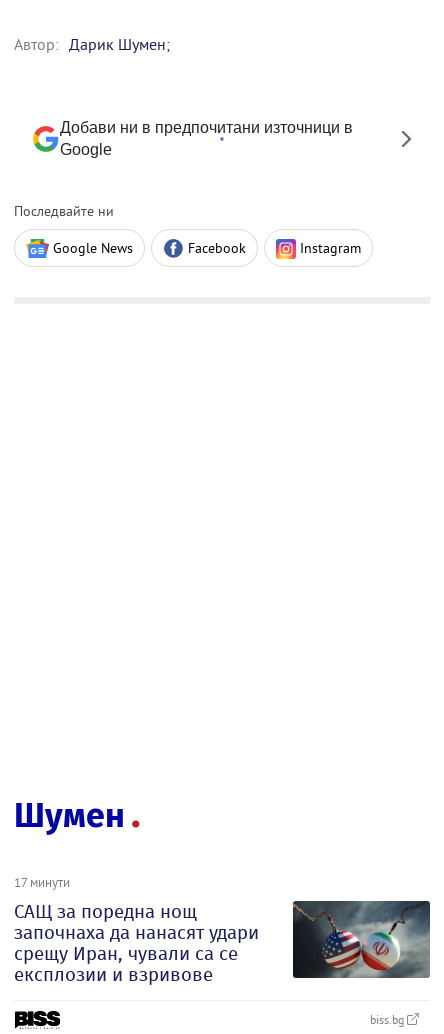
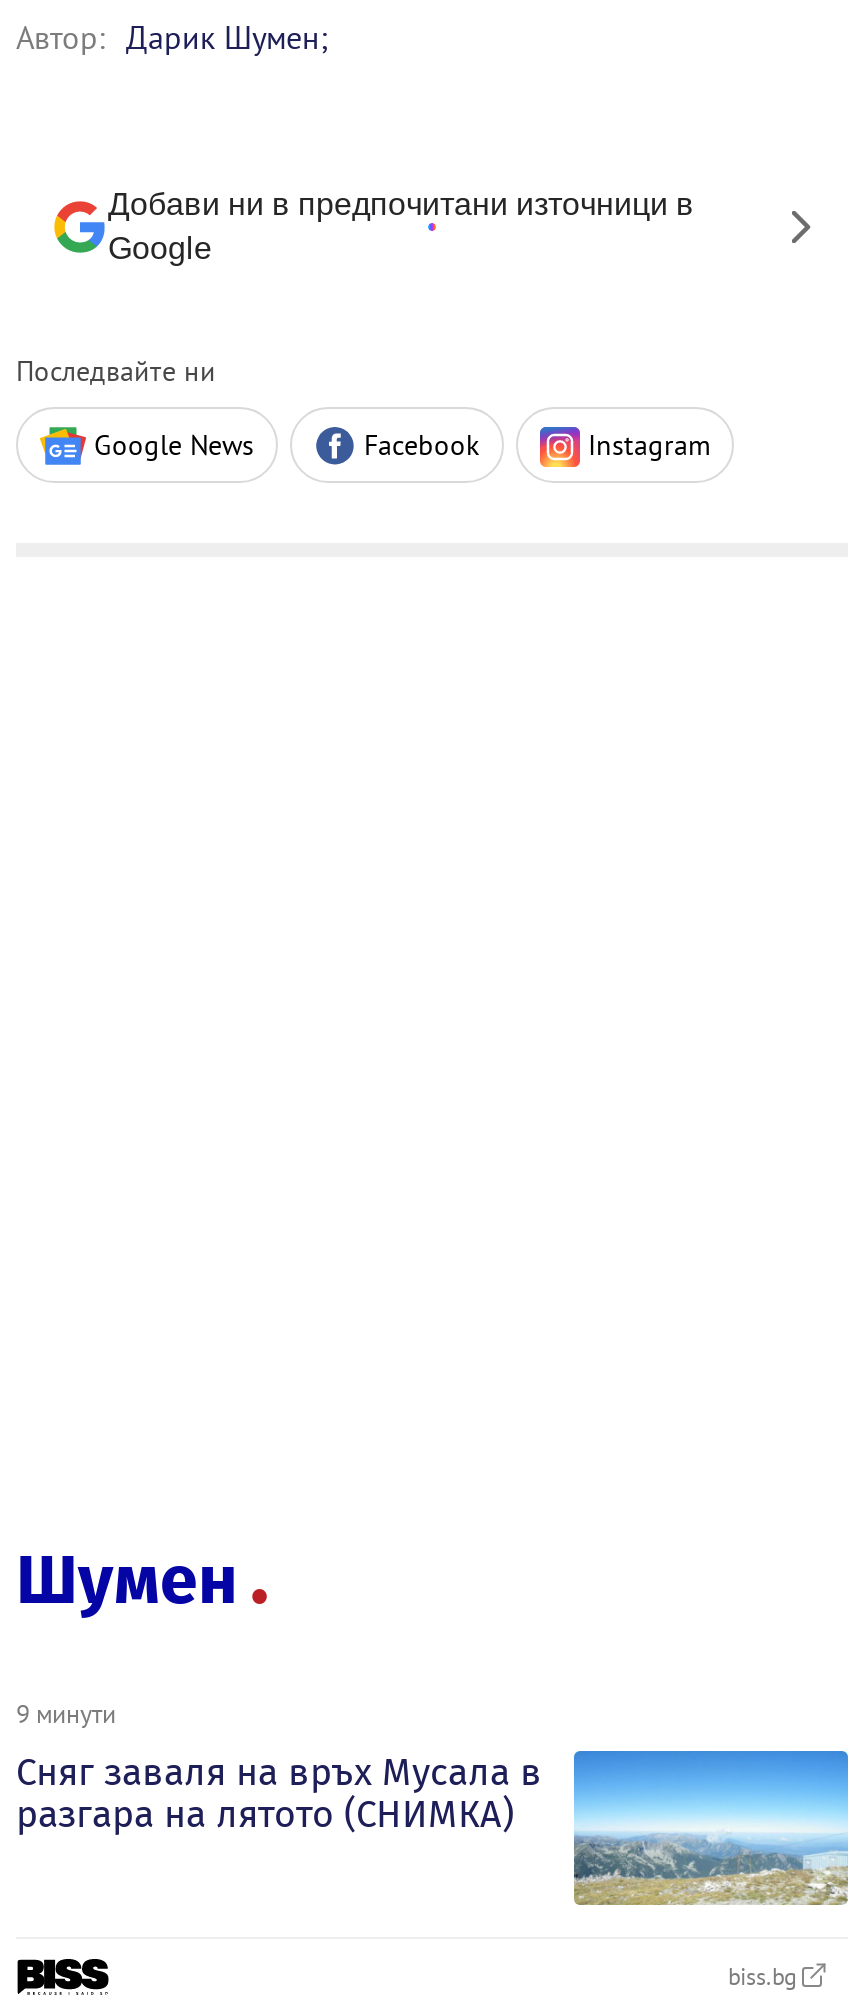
- [image]
- 17 минути
- САЩ за поредна нощ
- започнаха да нанасят удари
- срещу Иран, чували са се
- експлозии и взривове
+ [image]
+ 9 минути
+ Сняг заваля на връх Мусала в
+ разгара на лятото (СНИМКА)
